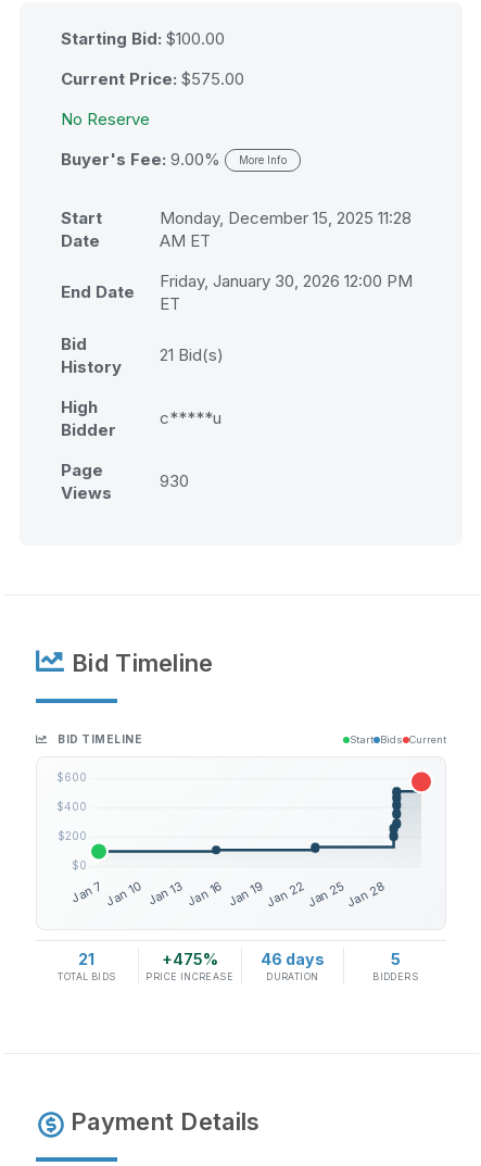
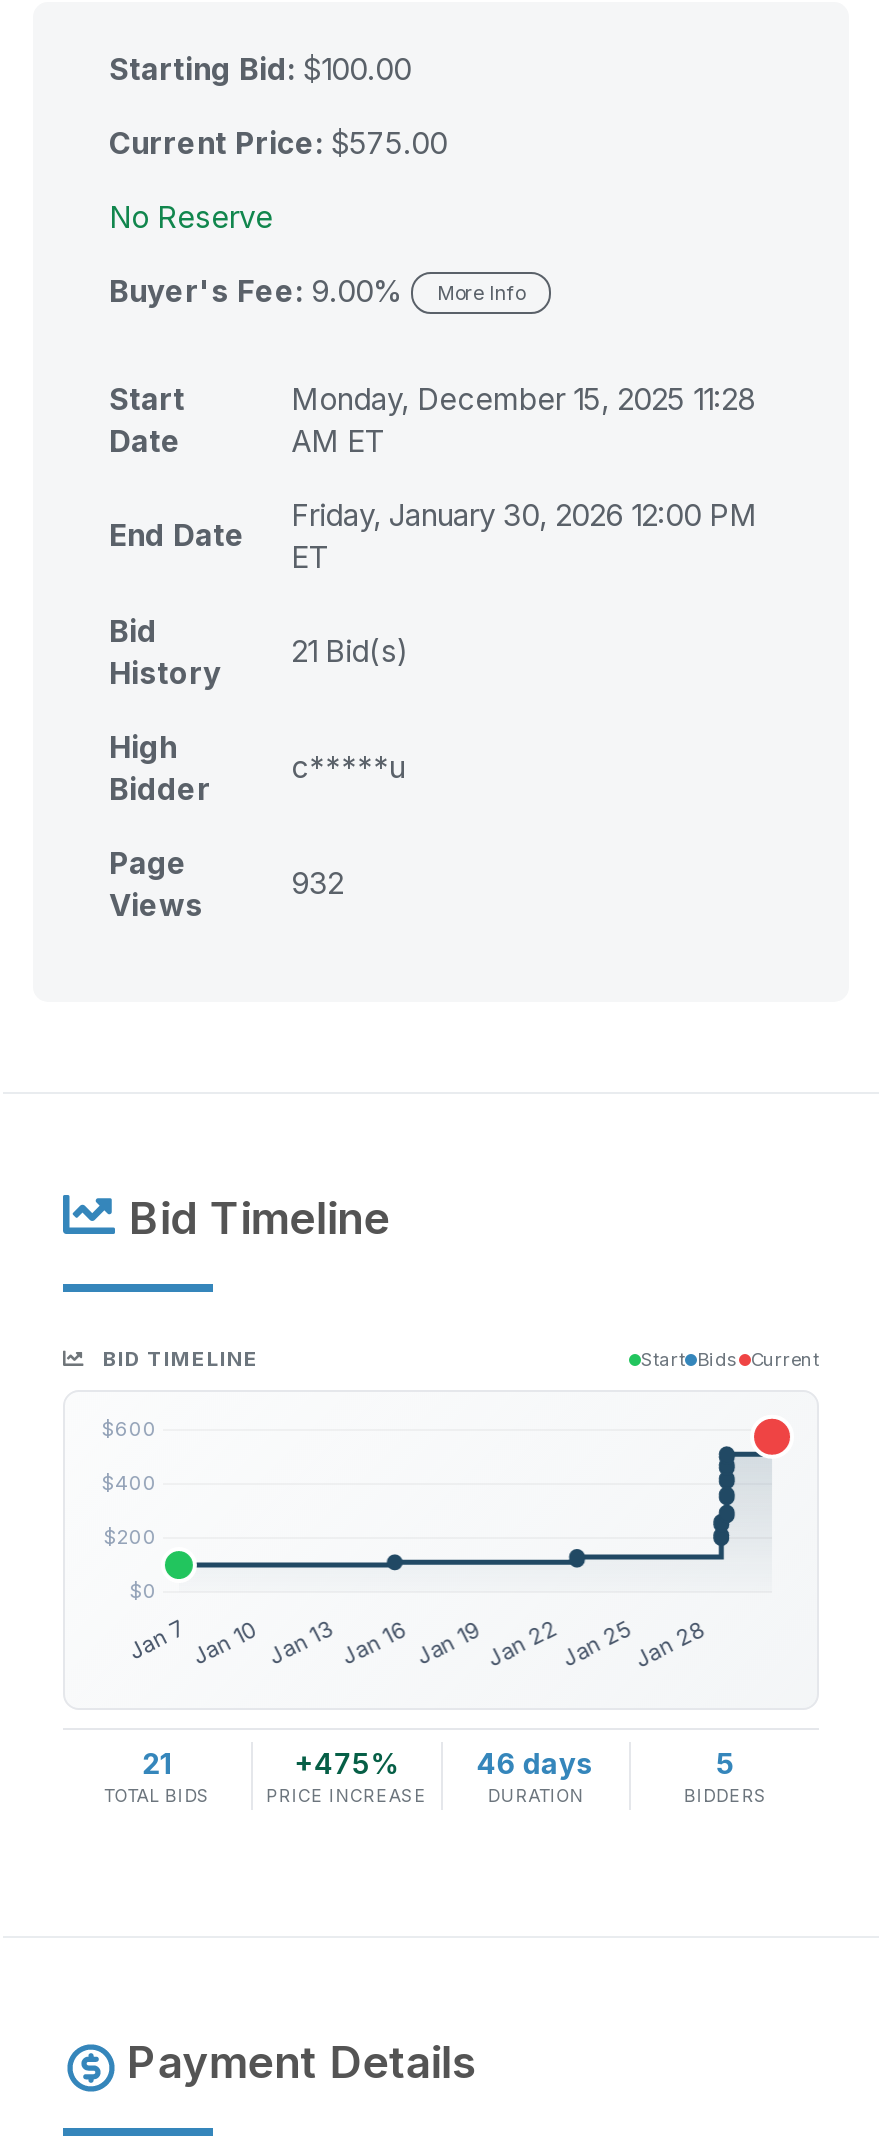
- 930
+ 932
